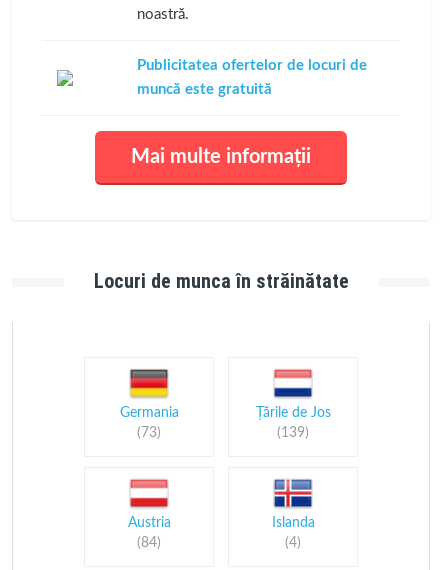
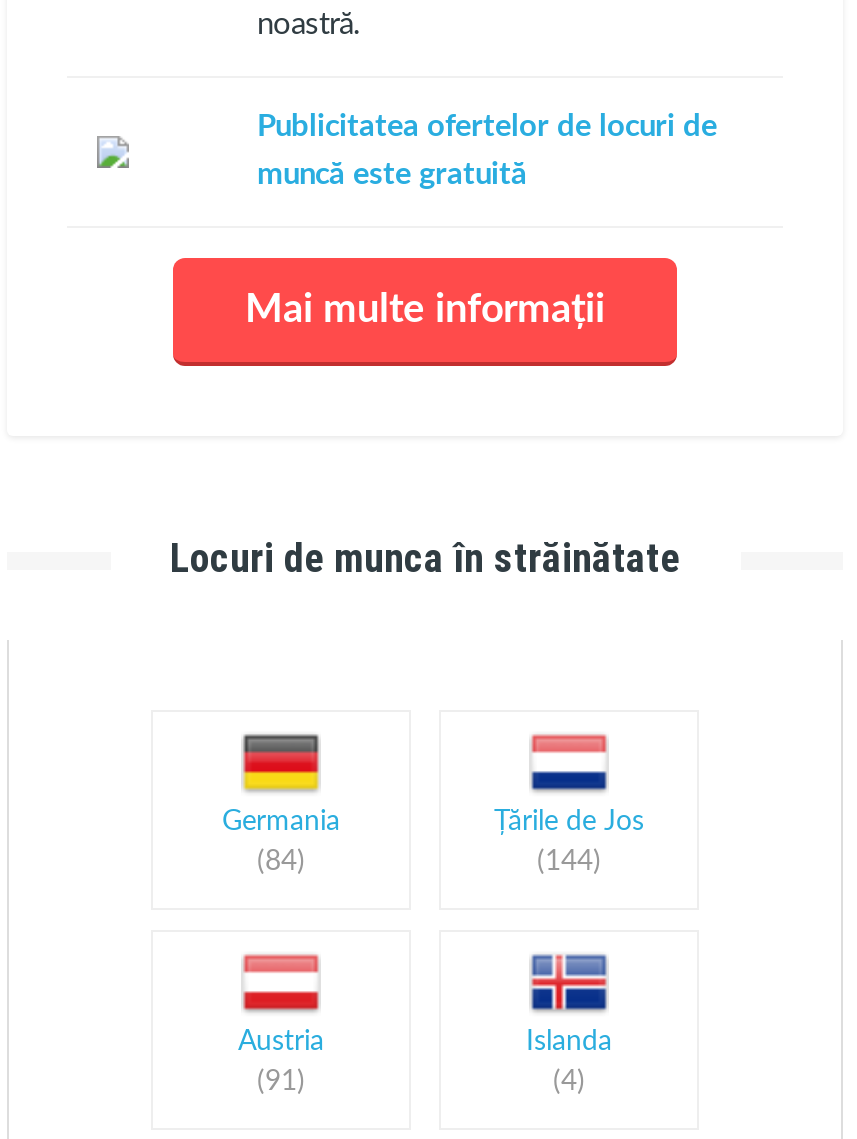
- (73)
+ (84)

- (139)
+ (144)

- (84)
+ (91)
